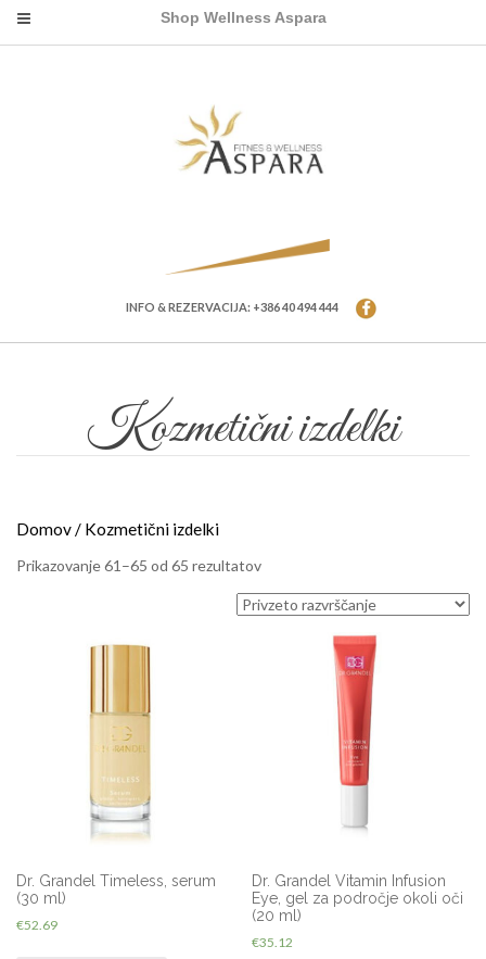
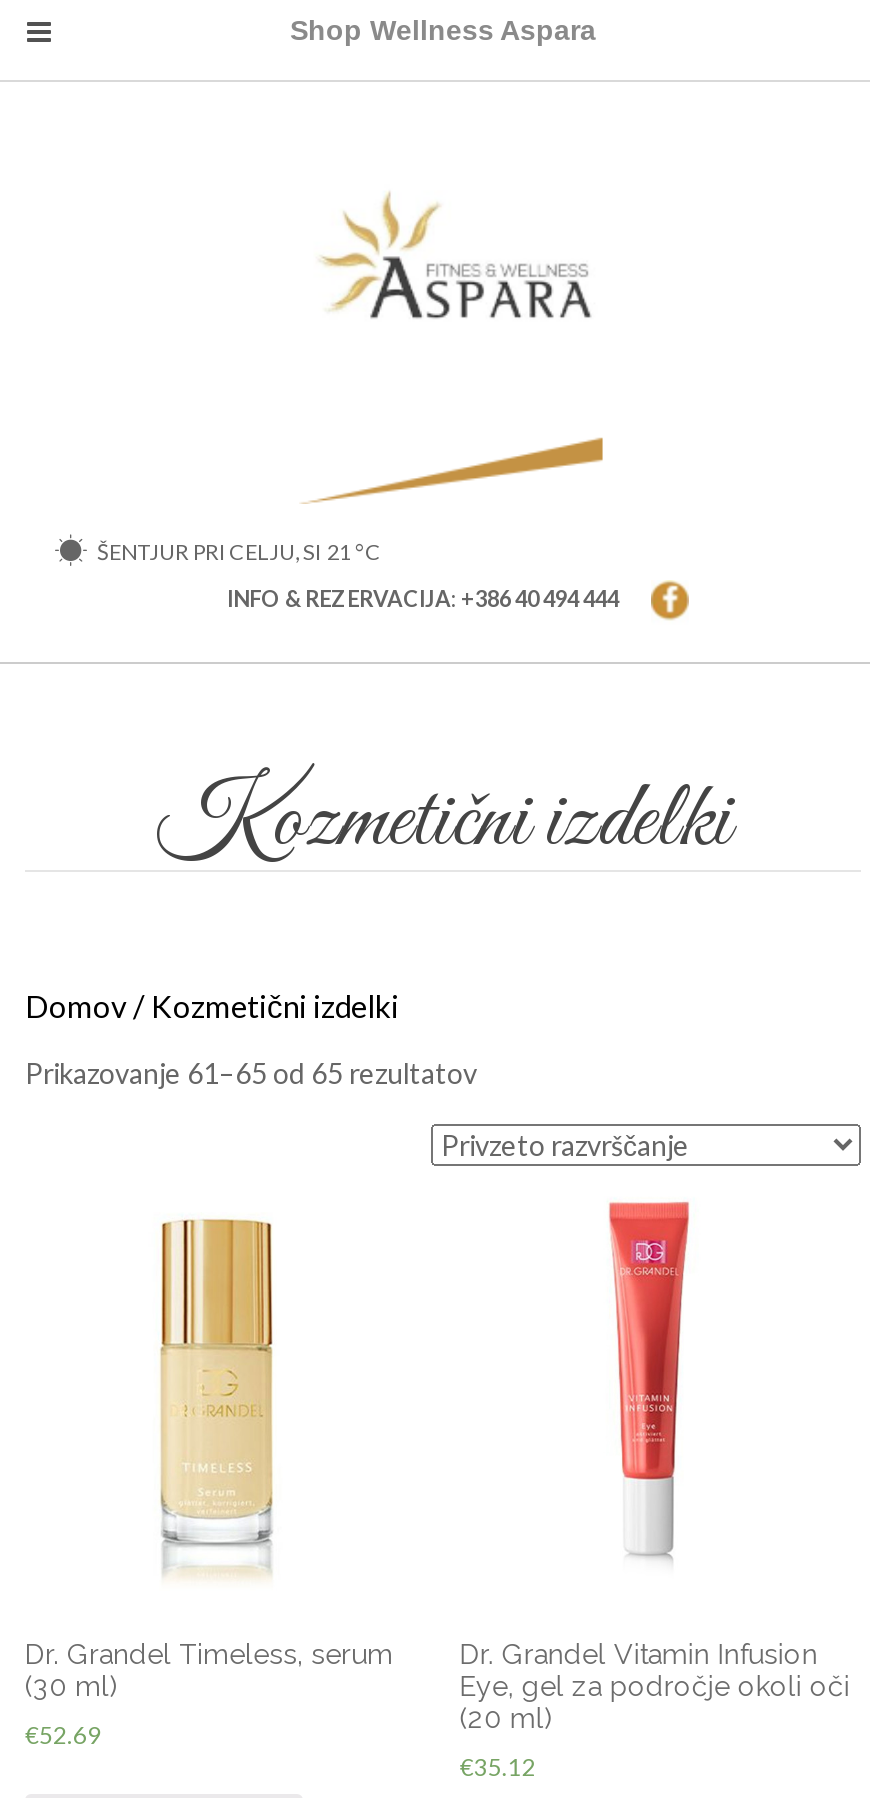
+ ŠENTJUR PRI CELJU, SI 21 °C
